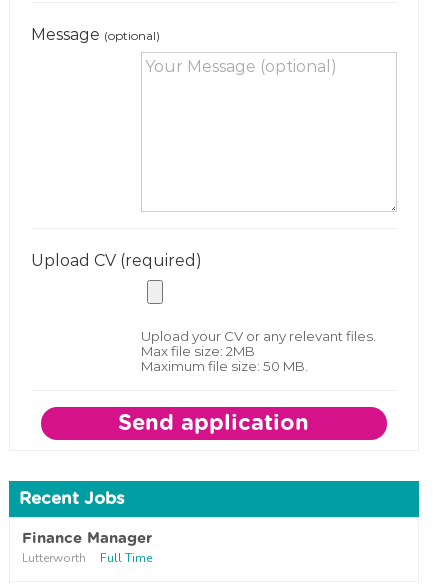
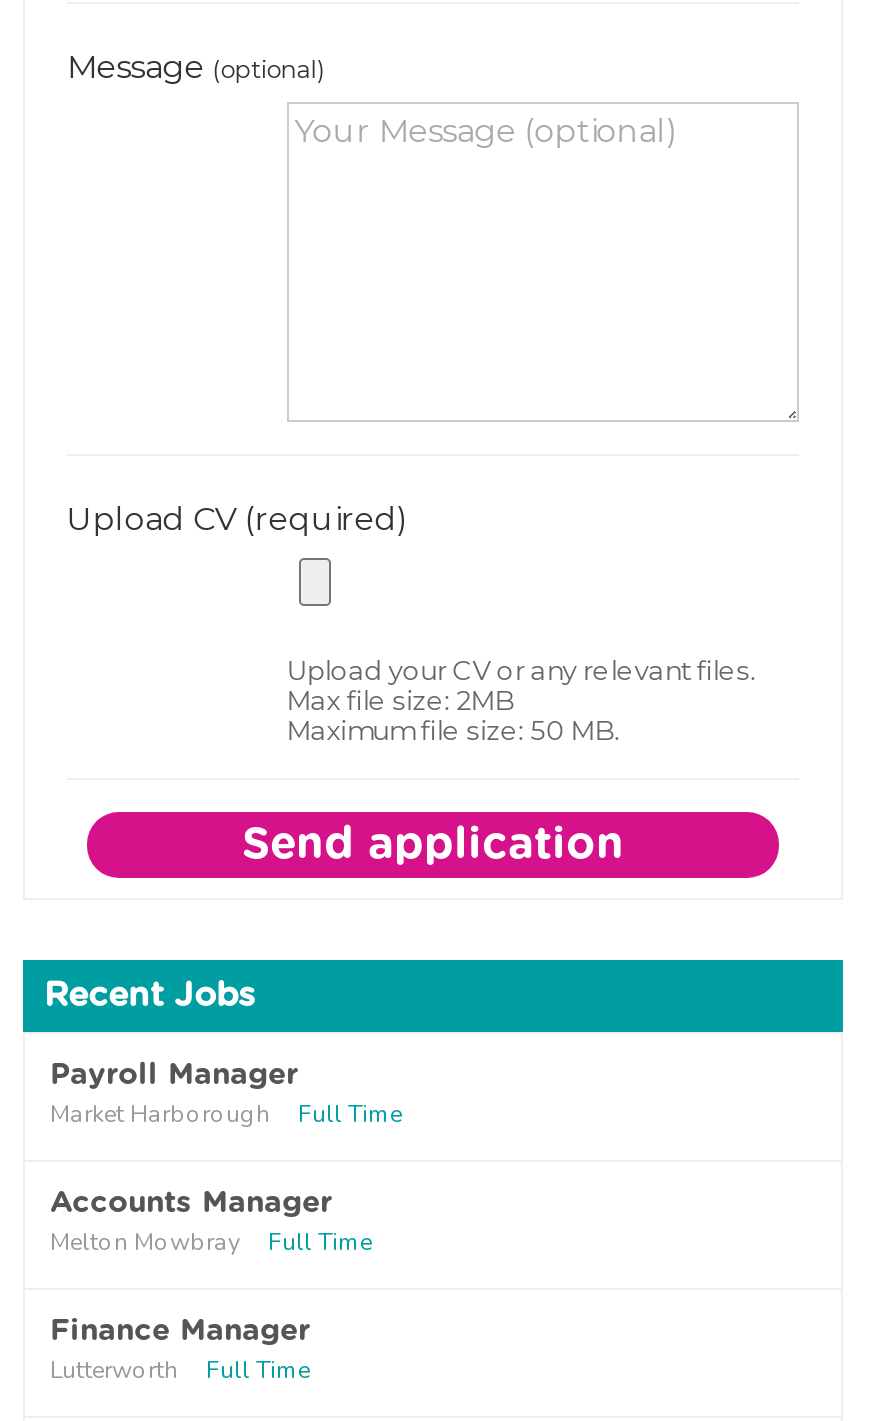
+ Payroll Manager
+ Market Harborough
+ Full Time
+ Accounts Manager
+ Melton Mowbray
+ Full Time
